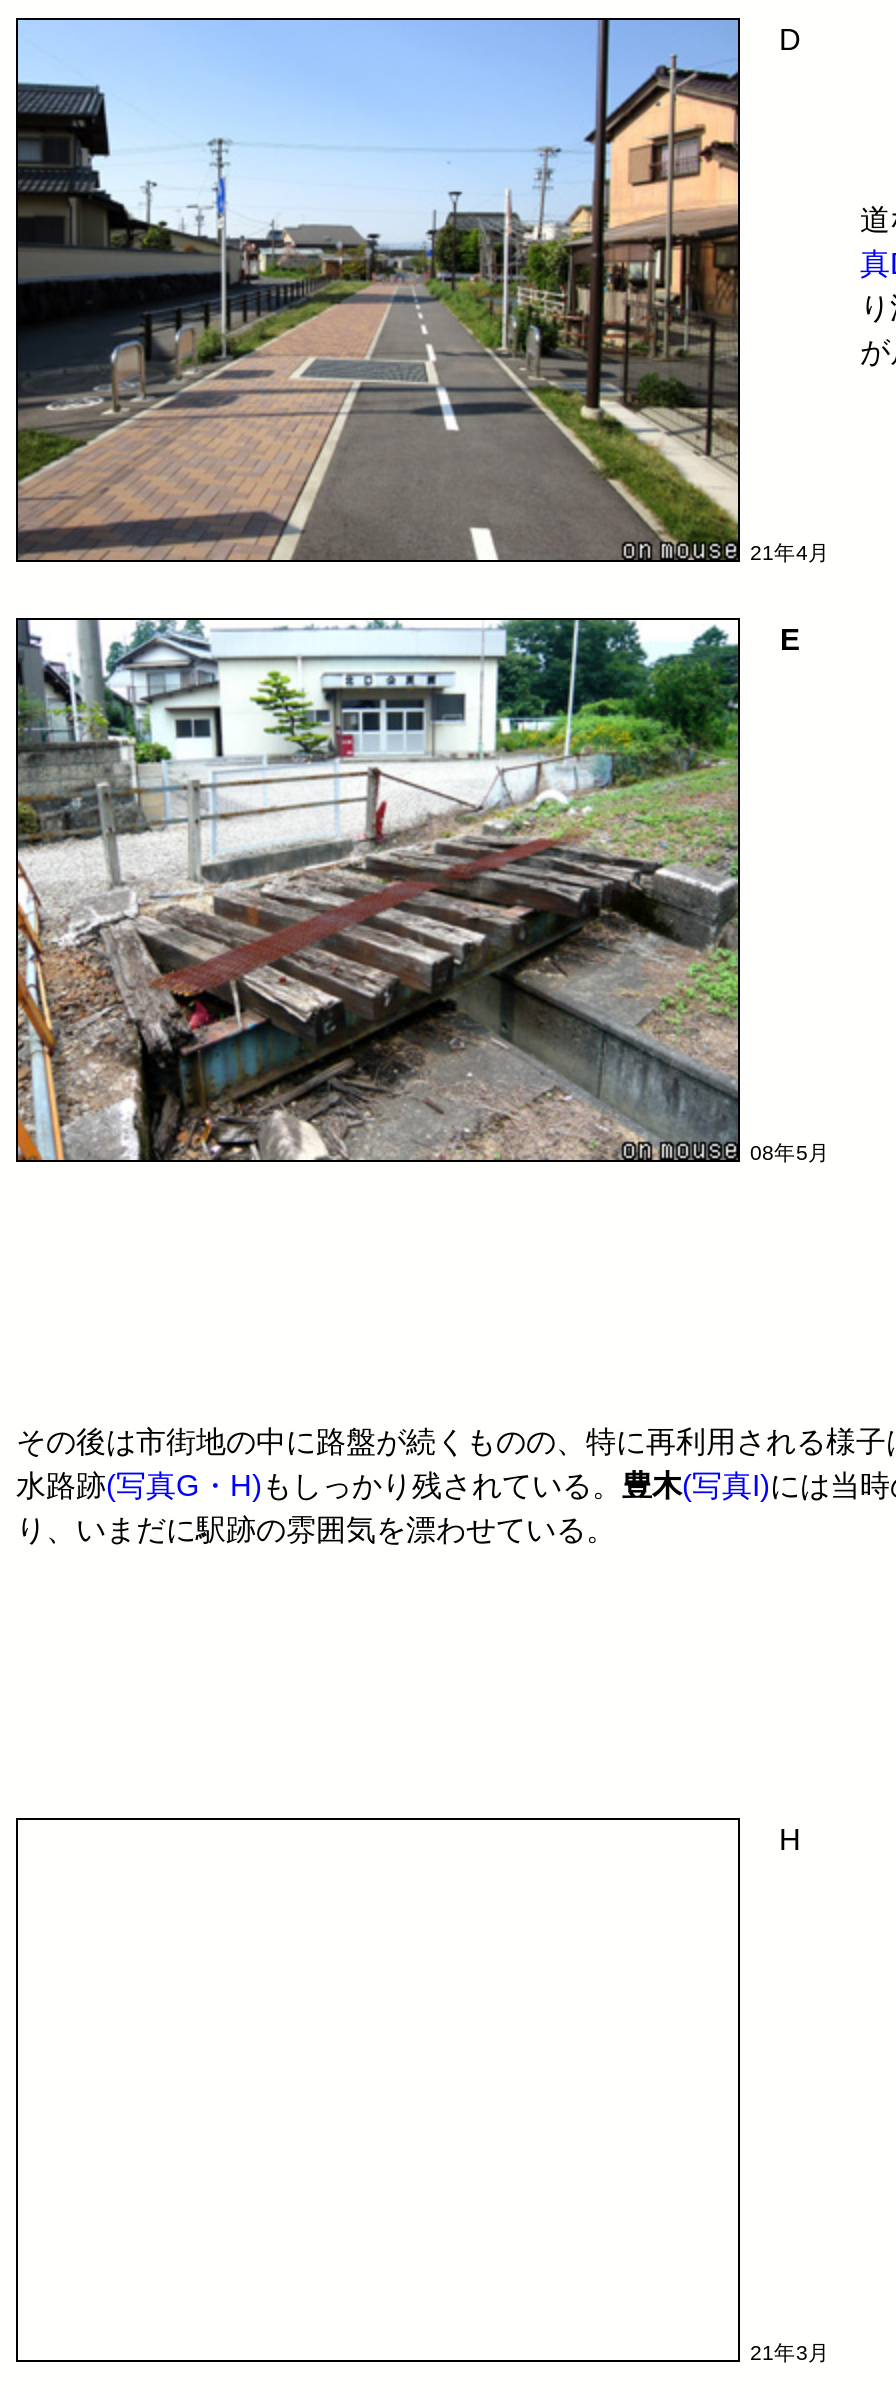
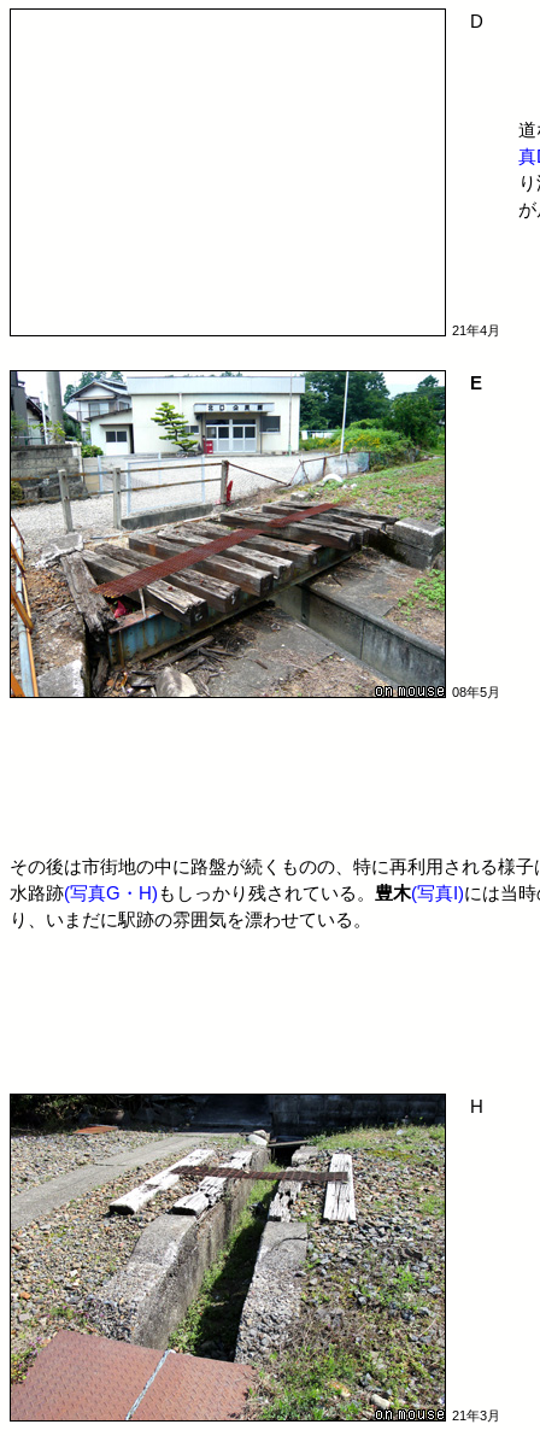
- [image]

+ [image]
